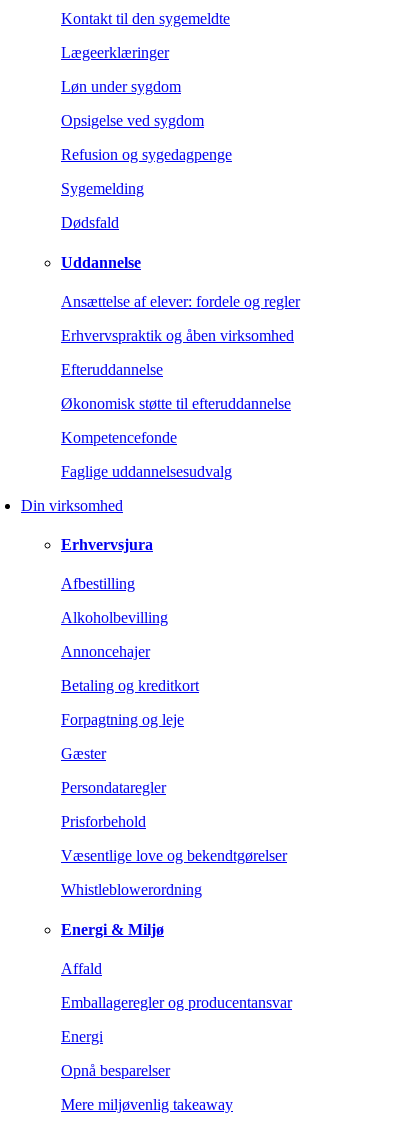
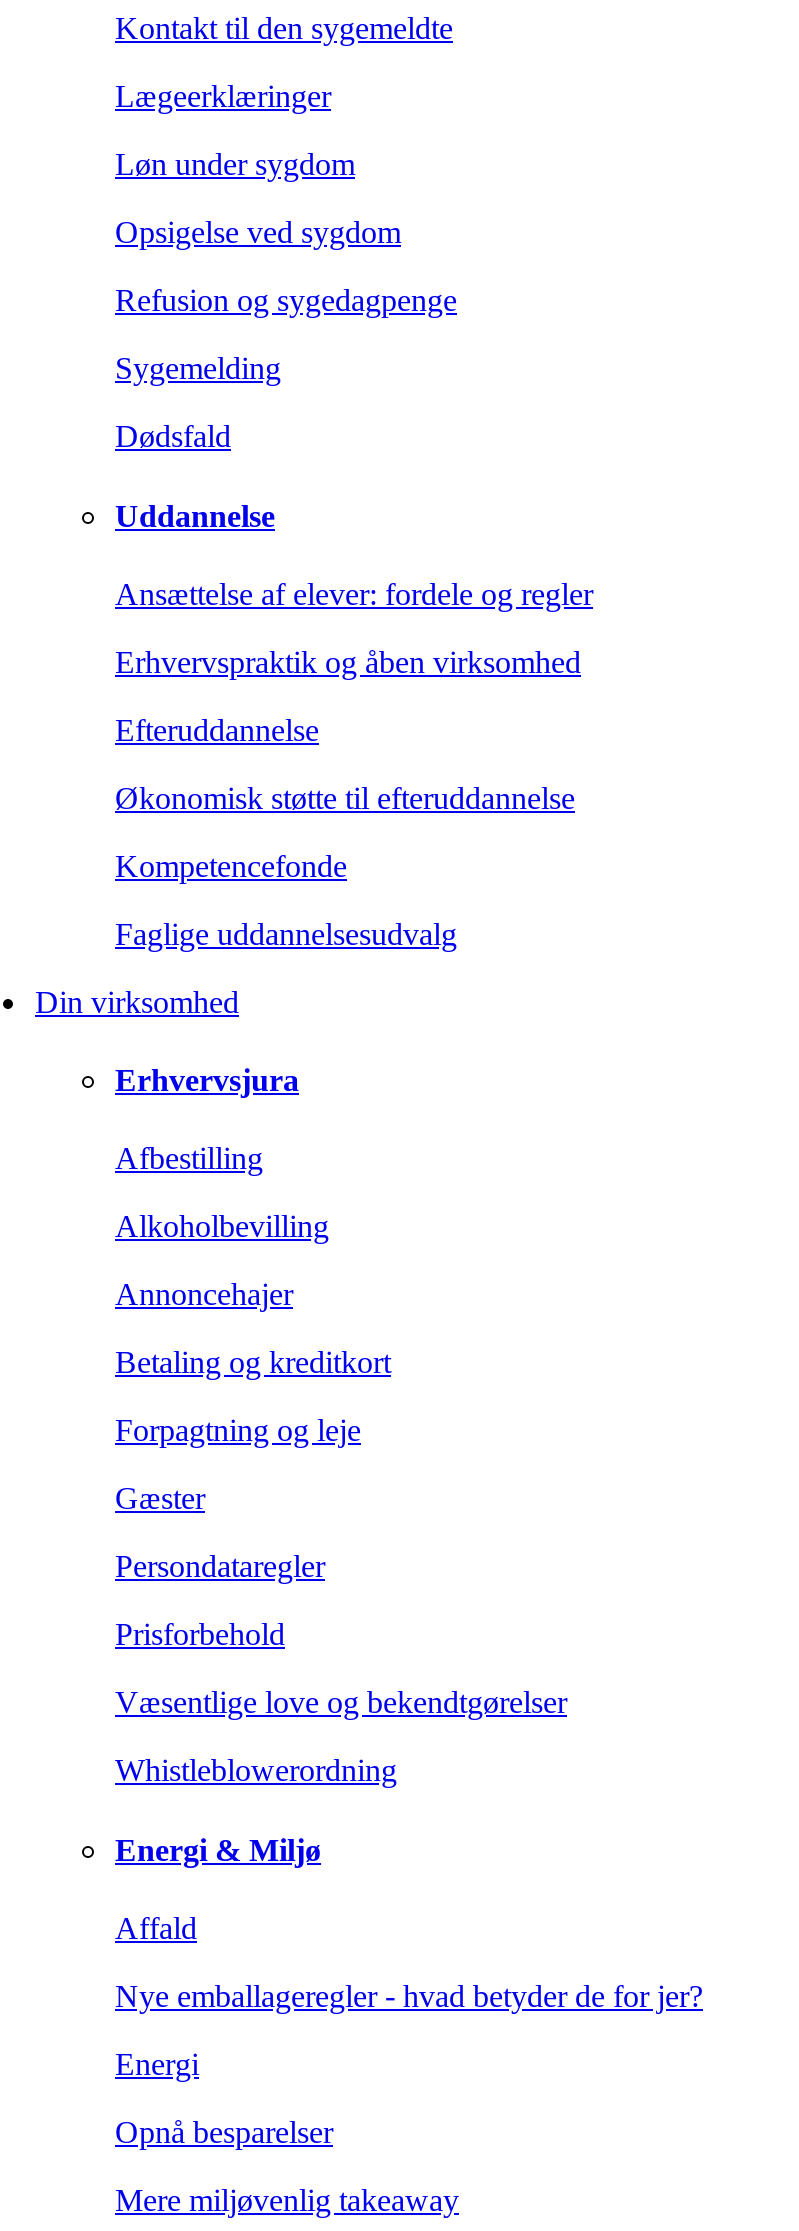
- Emballageregler og producentansvar
+ Nye emballageregler - hvad betyder de for jer?
